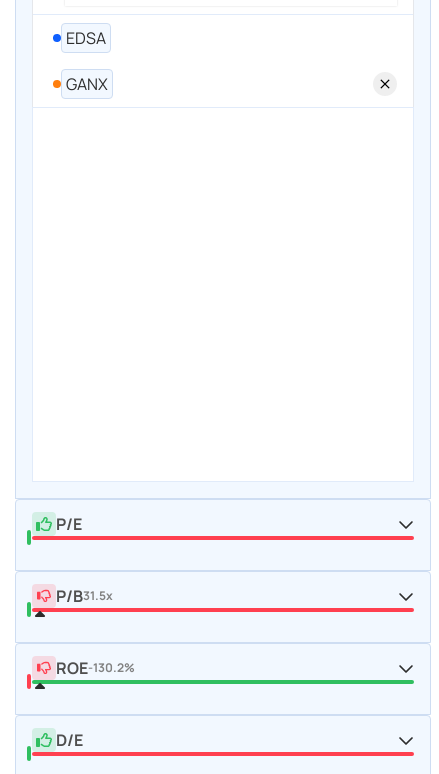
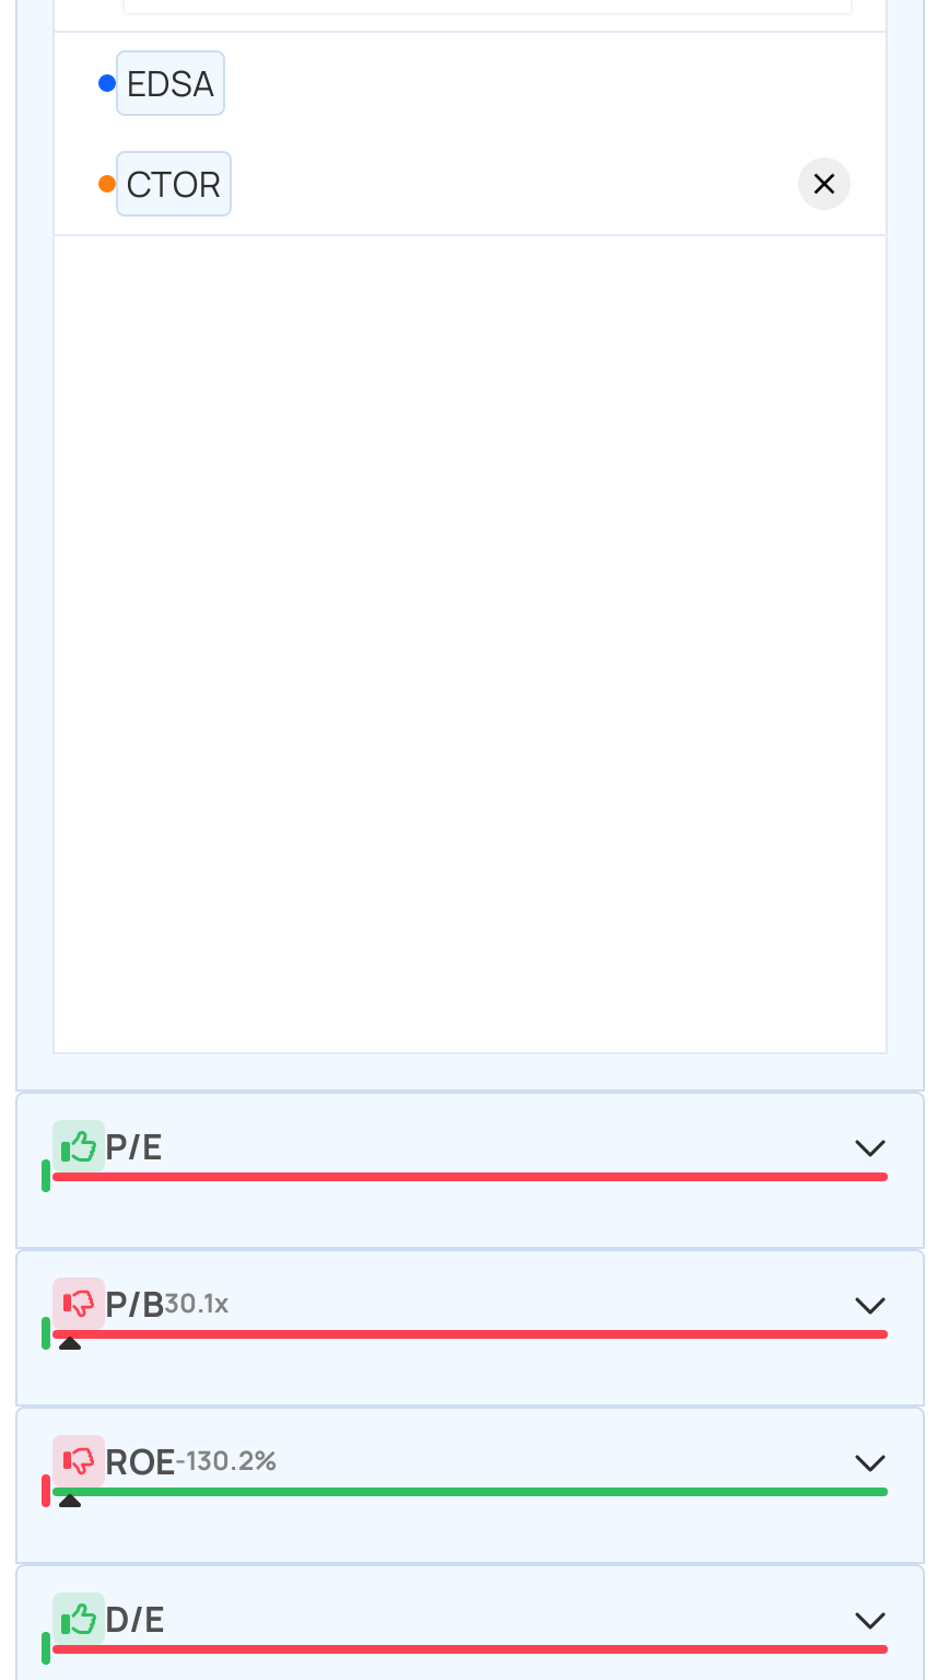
- GANX
+ CTOR

- P/B31.5x
+ P/B30.1x
